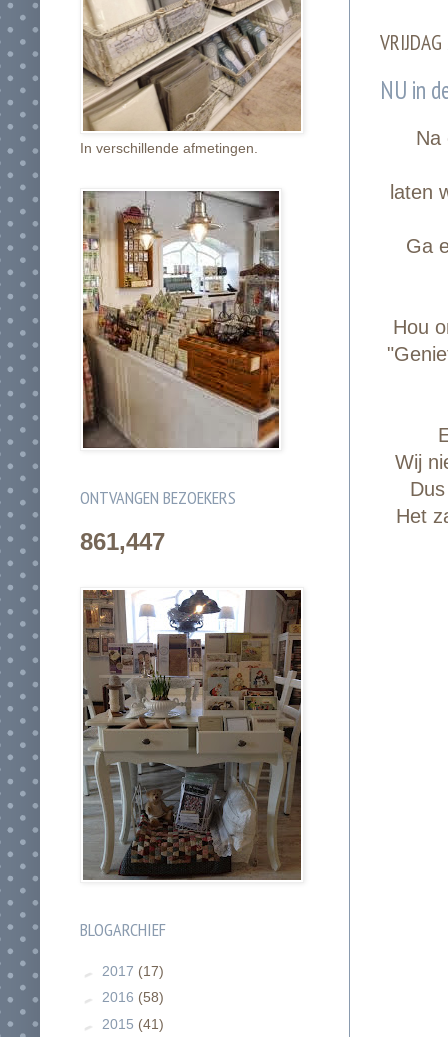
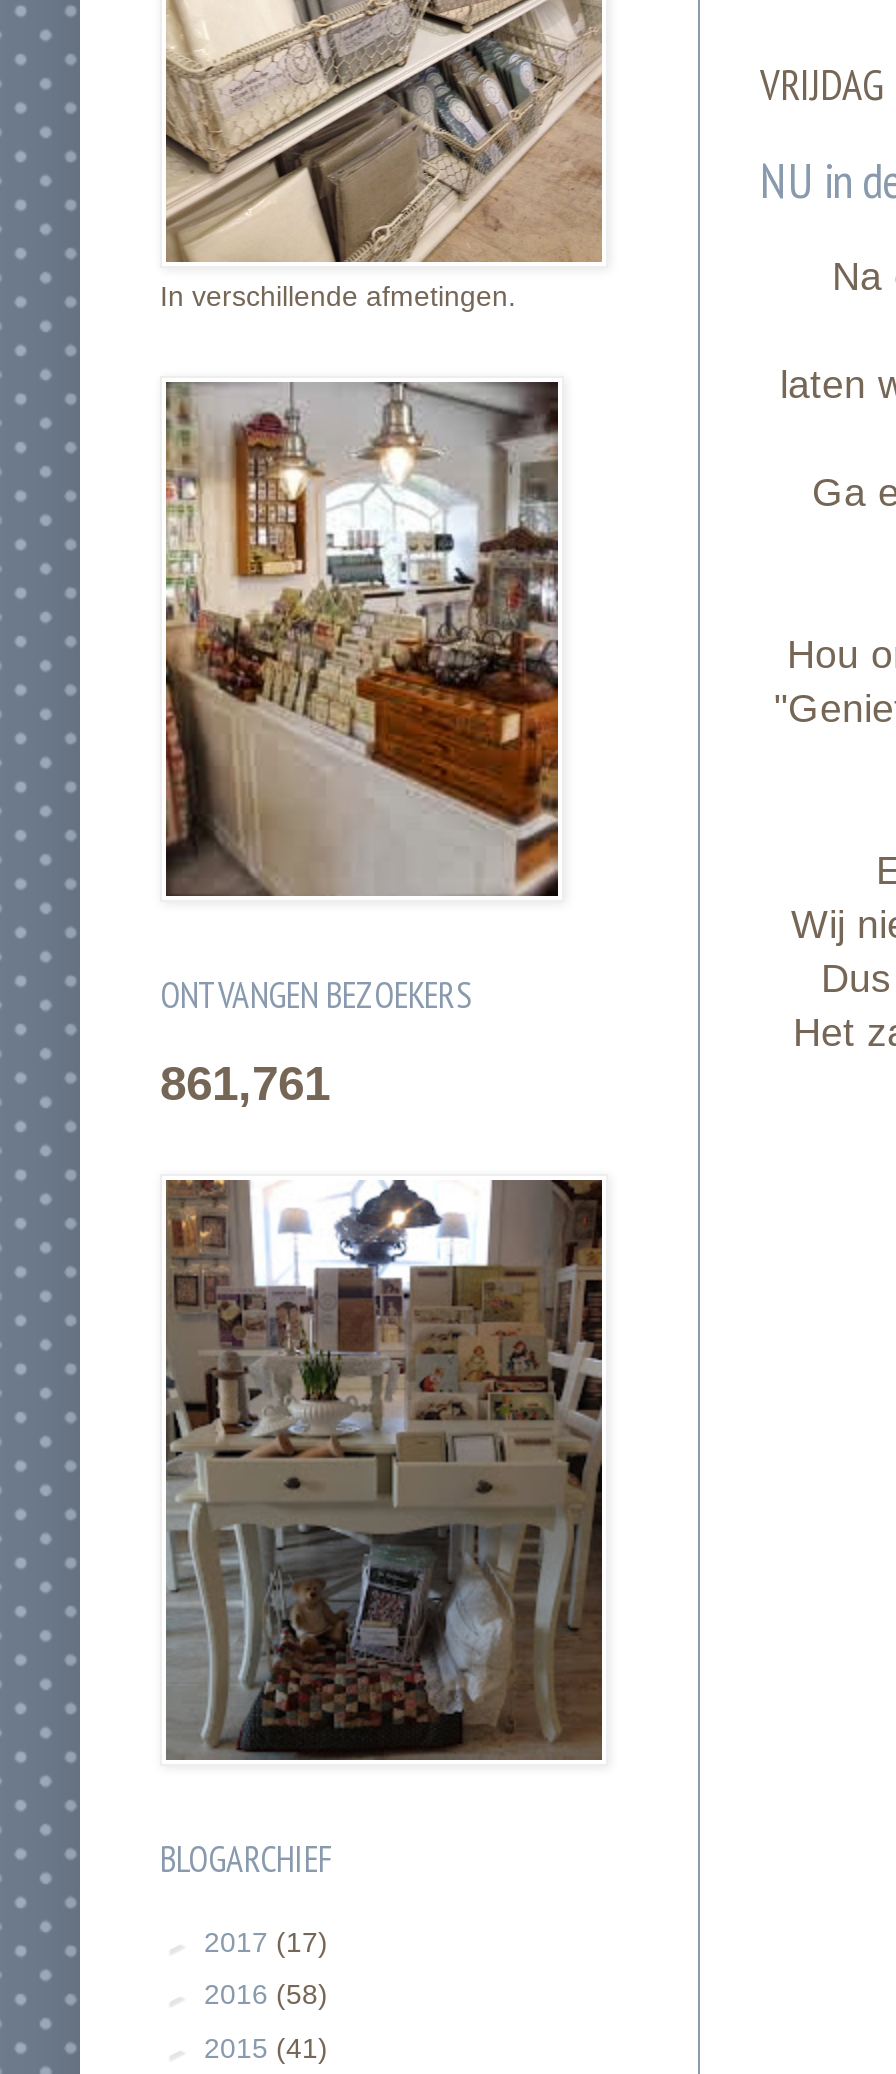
- 861,447
+ 861,761
